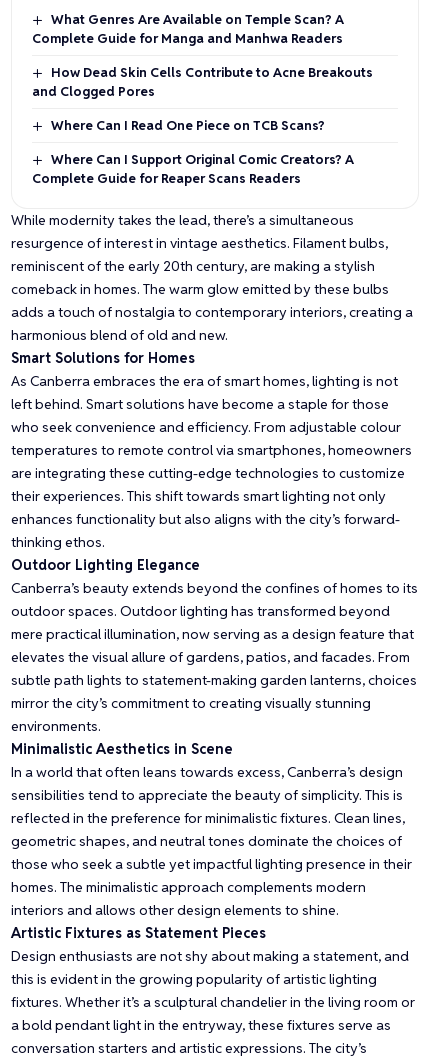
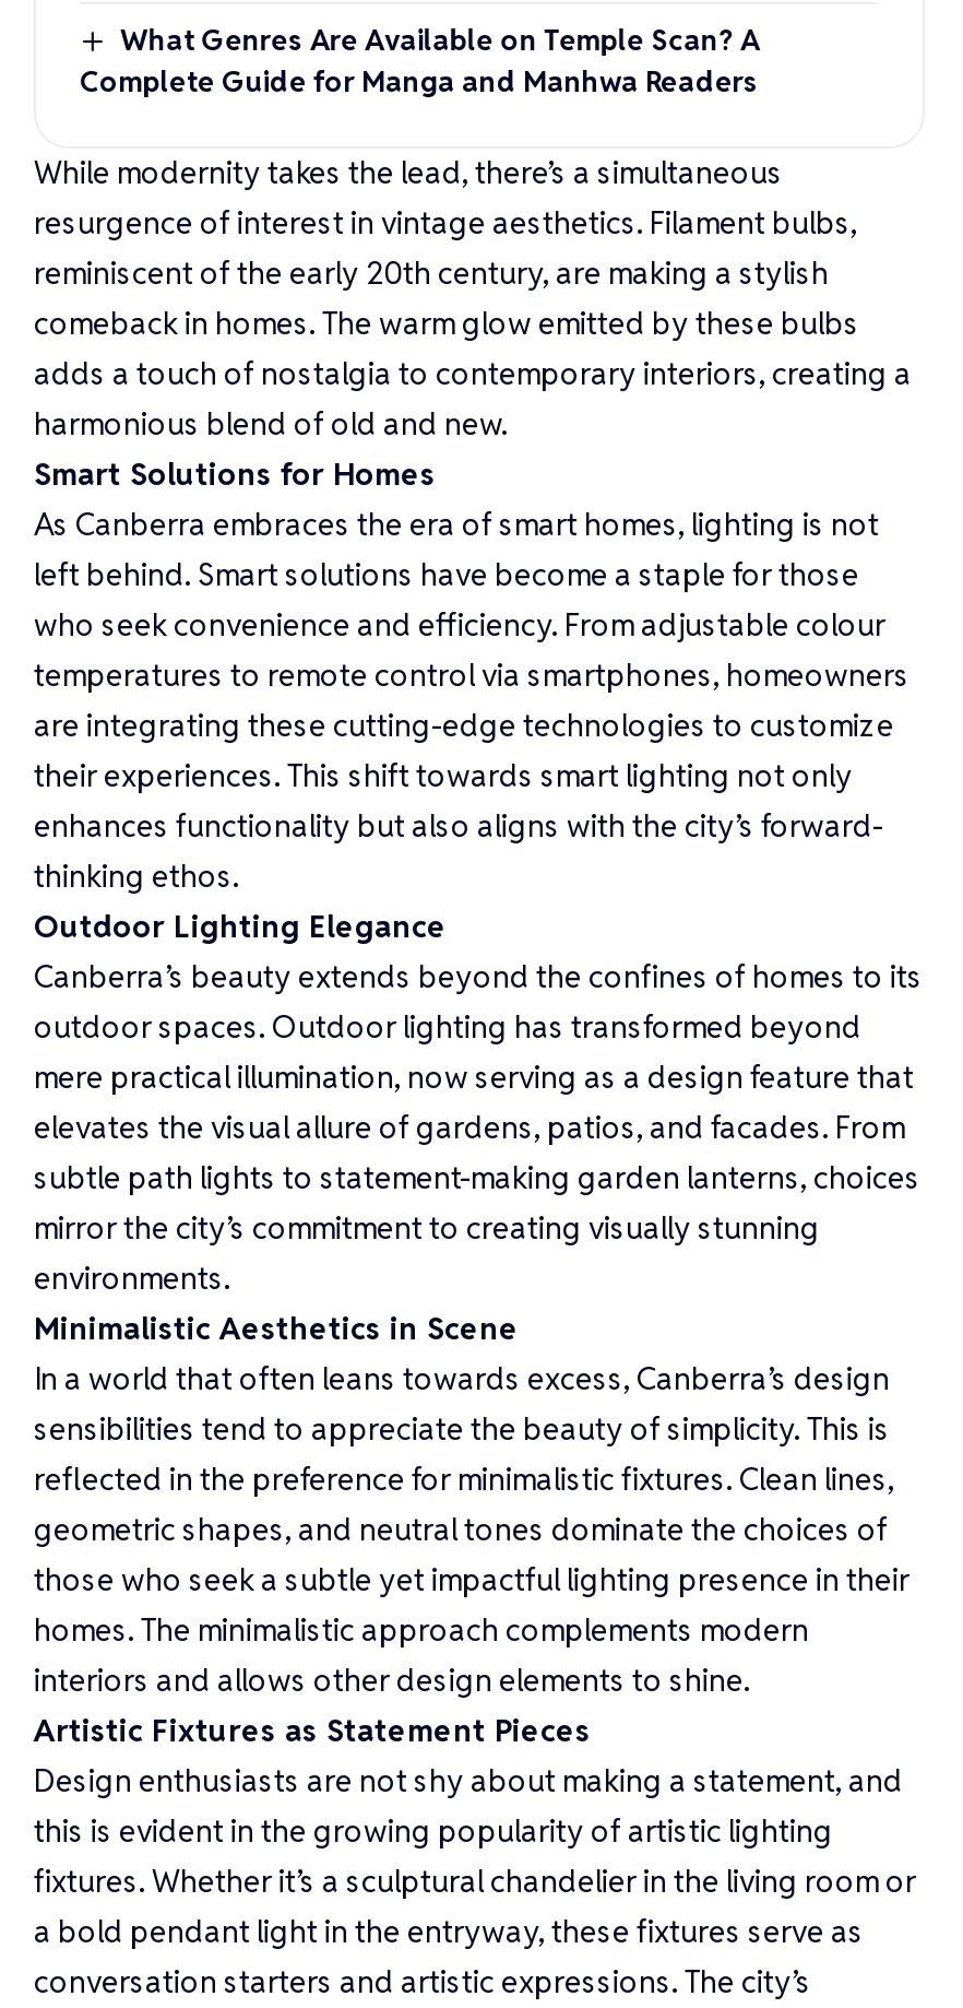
- How Dead Skin Cells Contribute to Acne Breakouts
- and Clogged Pores
- Where Can I Read One Piece on TCB Scans?
- Where Can I Support Original Comic Creators? A
- Complete Guide for Reaper Scans Readers
